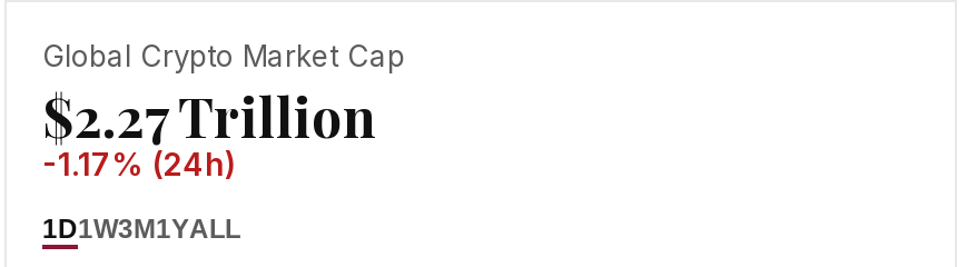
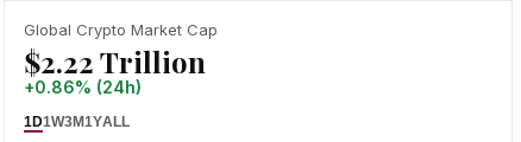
- $2.27 Trillion
+ $2.22 Trillion

- -1.17% (24h)
+ +0.86% (24h)
